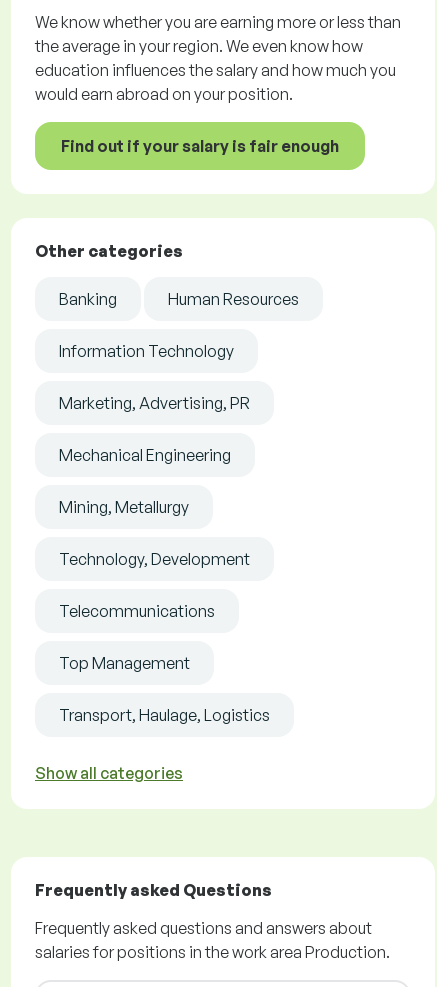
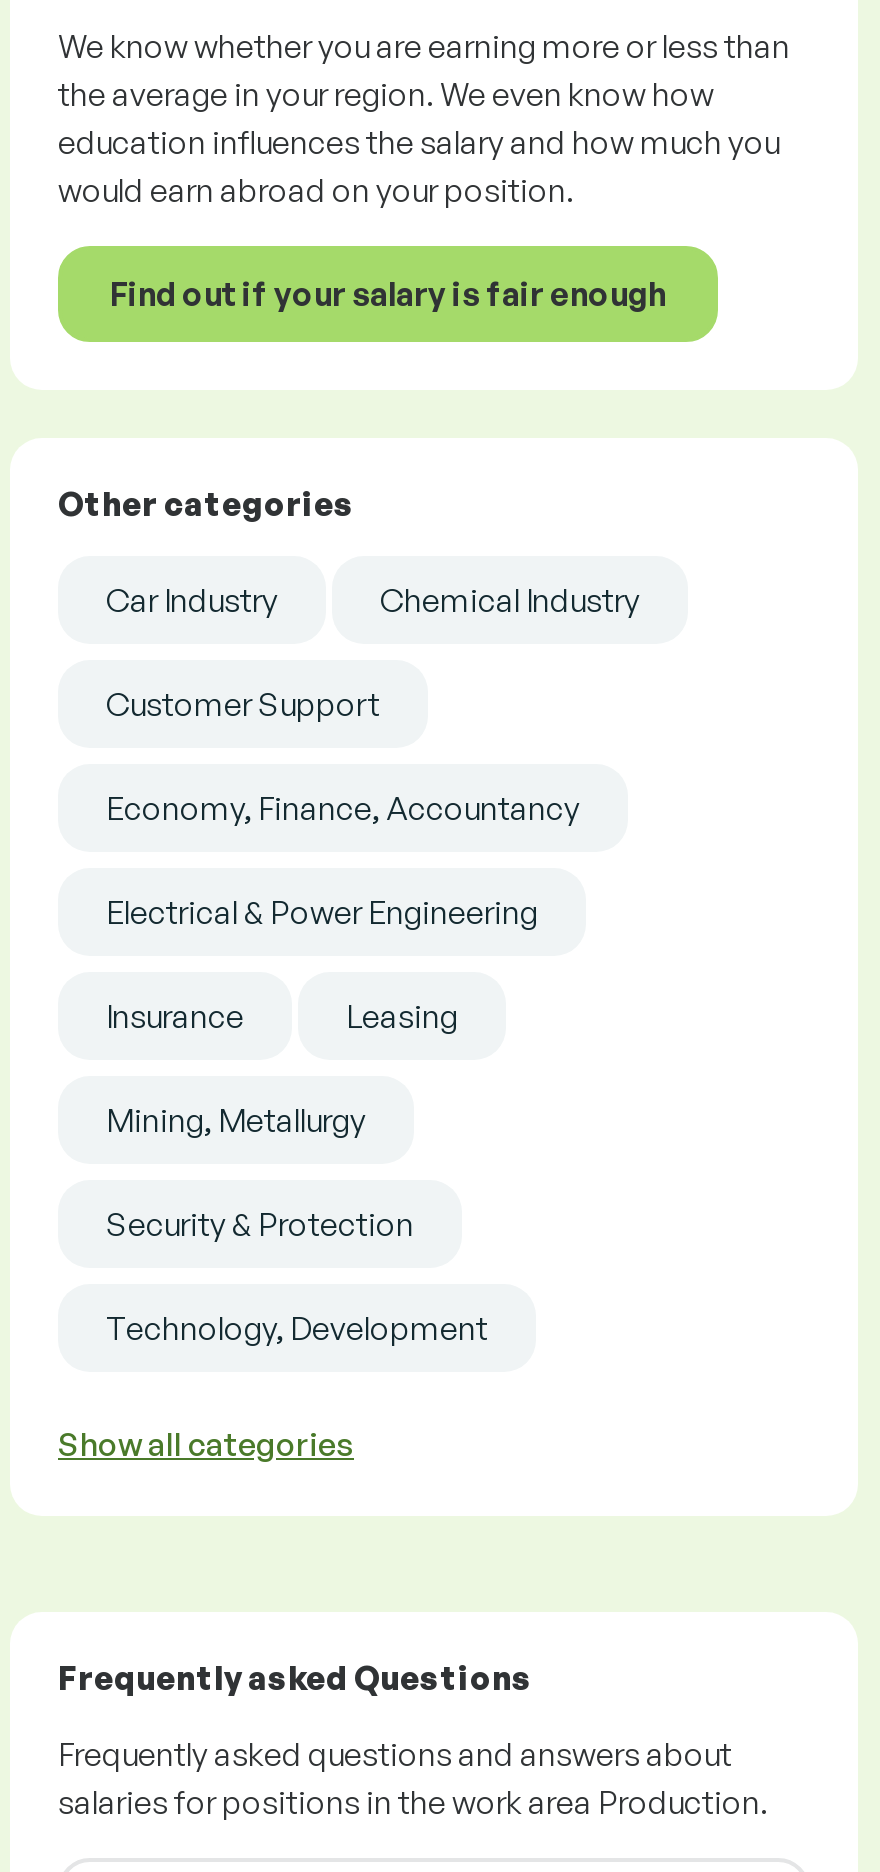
- Banking
- Human Resources
- Information Technology
- Marketing, Advertising, PR
- Mechanical Engineering
+ Car Industry
+ Chemical Industry
+ Customer Support
+ Economy, Finance, Accountancy
+ Electrical & Power Engineering
+ Insurance
+ Leasing

moved down: Mining, Metallurgy

+ Security & Protection

moved down: Technology, Development

- Telecommunications
- Top Management
- Transport, Haulage, Logistics
